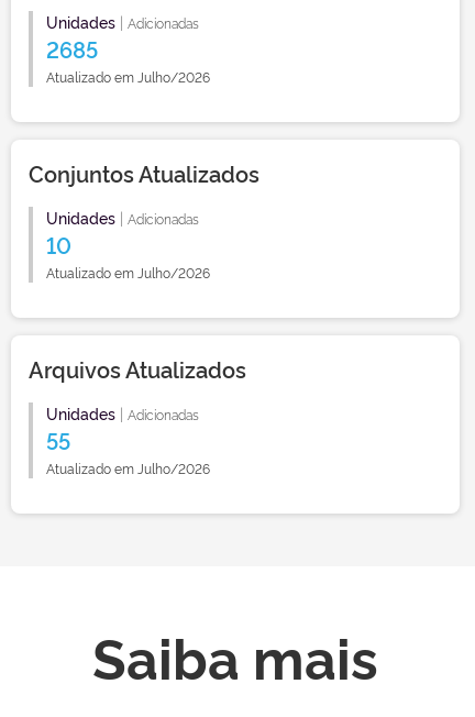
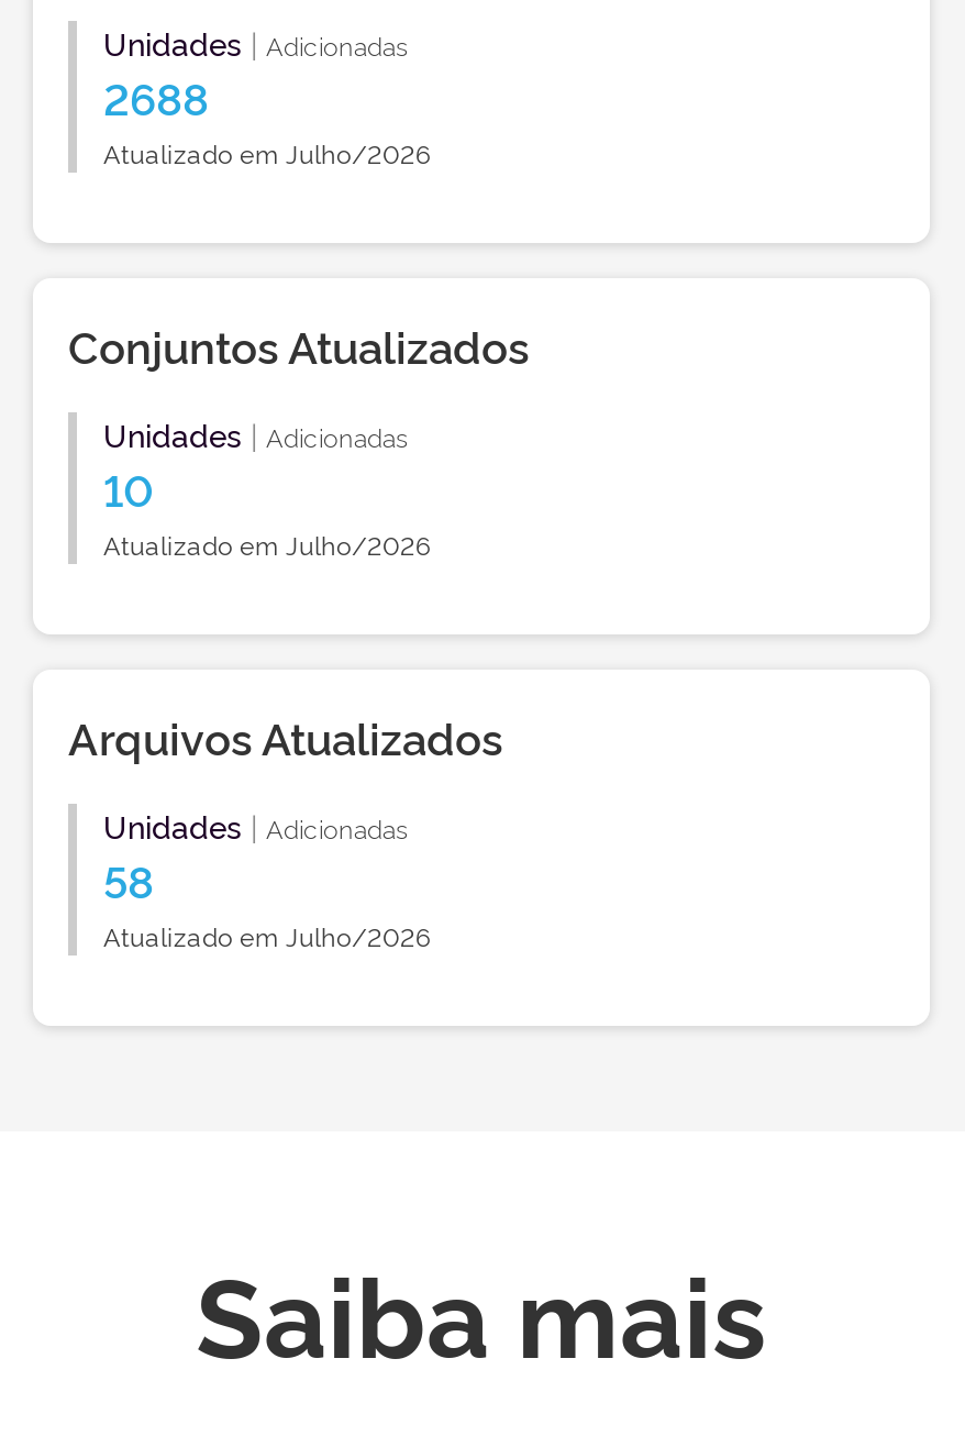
- 2685
+ 2688

- 55
+ 58
